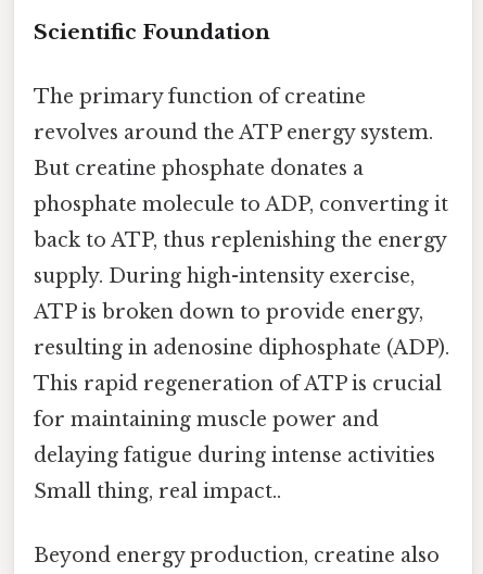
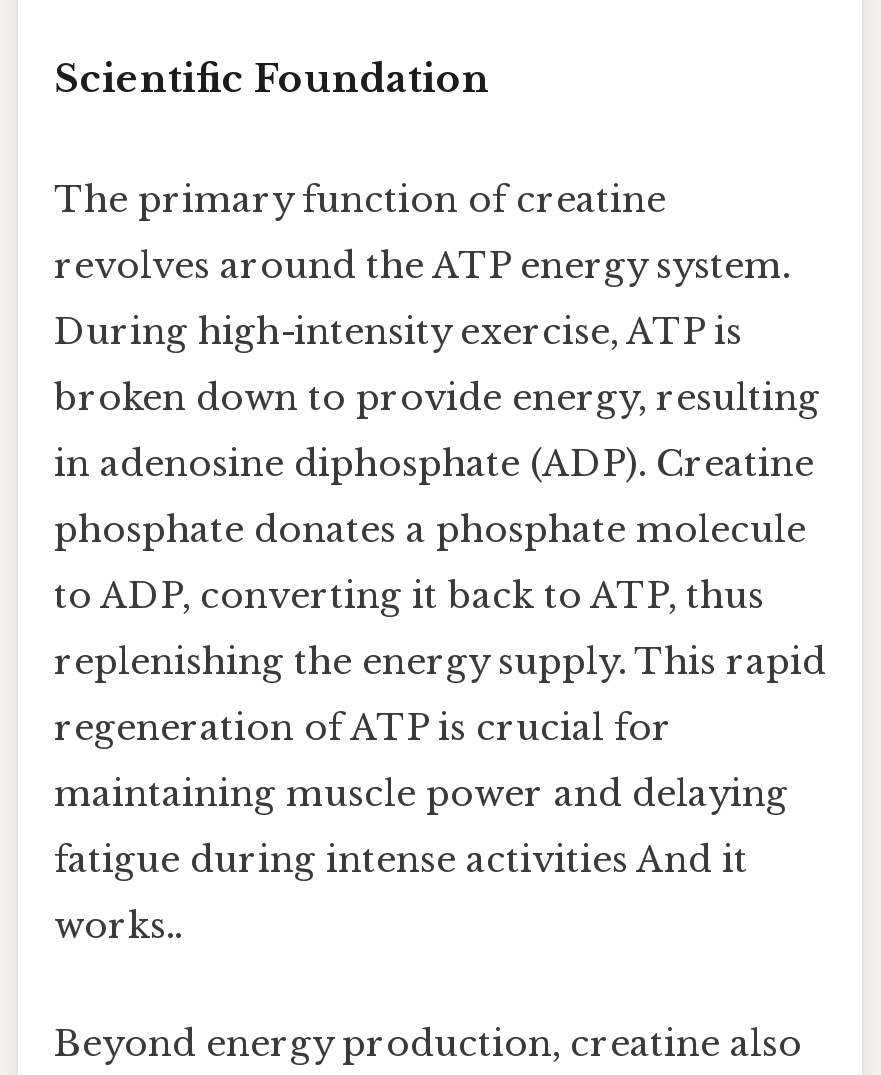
- But creatine phosphate donates a
+ During high-intensity exercise, ATP is

- phosphate molecule to ADP, converting it
+ broken down to provide energy, resulting

- back to ATP, thus replenishing the energy
+ in adenosine diphosphate (ADP). Creatine

- supply. During high-intensity exercise,
+ phosphate donates a phosphate molecule

- ATP is broken down to provide energy,
+ to ADP, converting it back to ATP, thus

- resulting in adenosine diphosphate (ADP).
+ replenishing the energy supply. This rapid

- This rapid regeneration of ATP is crucial
+ regeneration of ATP is crucial for

- for maintaining muscle power and
+ maintaining muscle power and delaying

- delaying fatigue during intense activities
+ fatigue during intense activities And it

- Small thing, real impact..
+ works..
